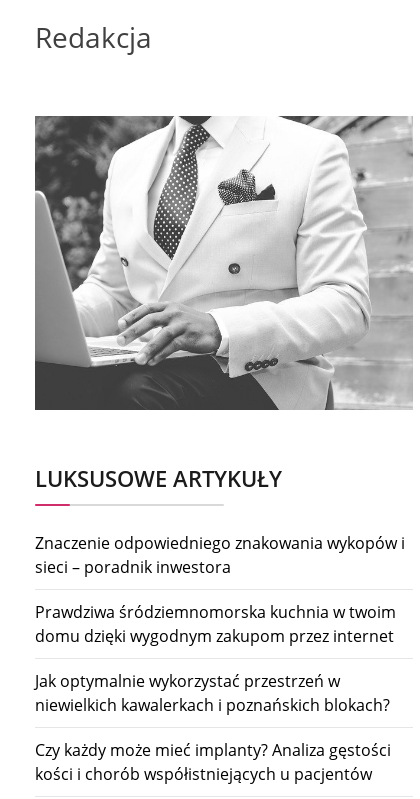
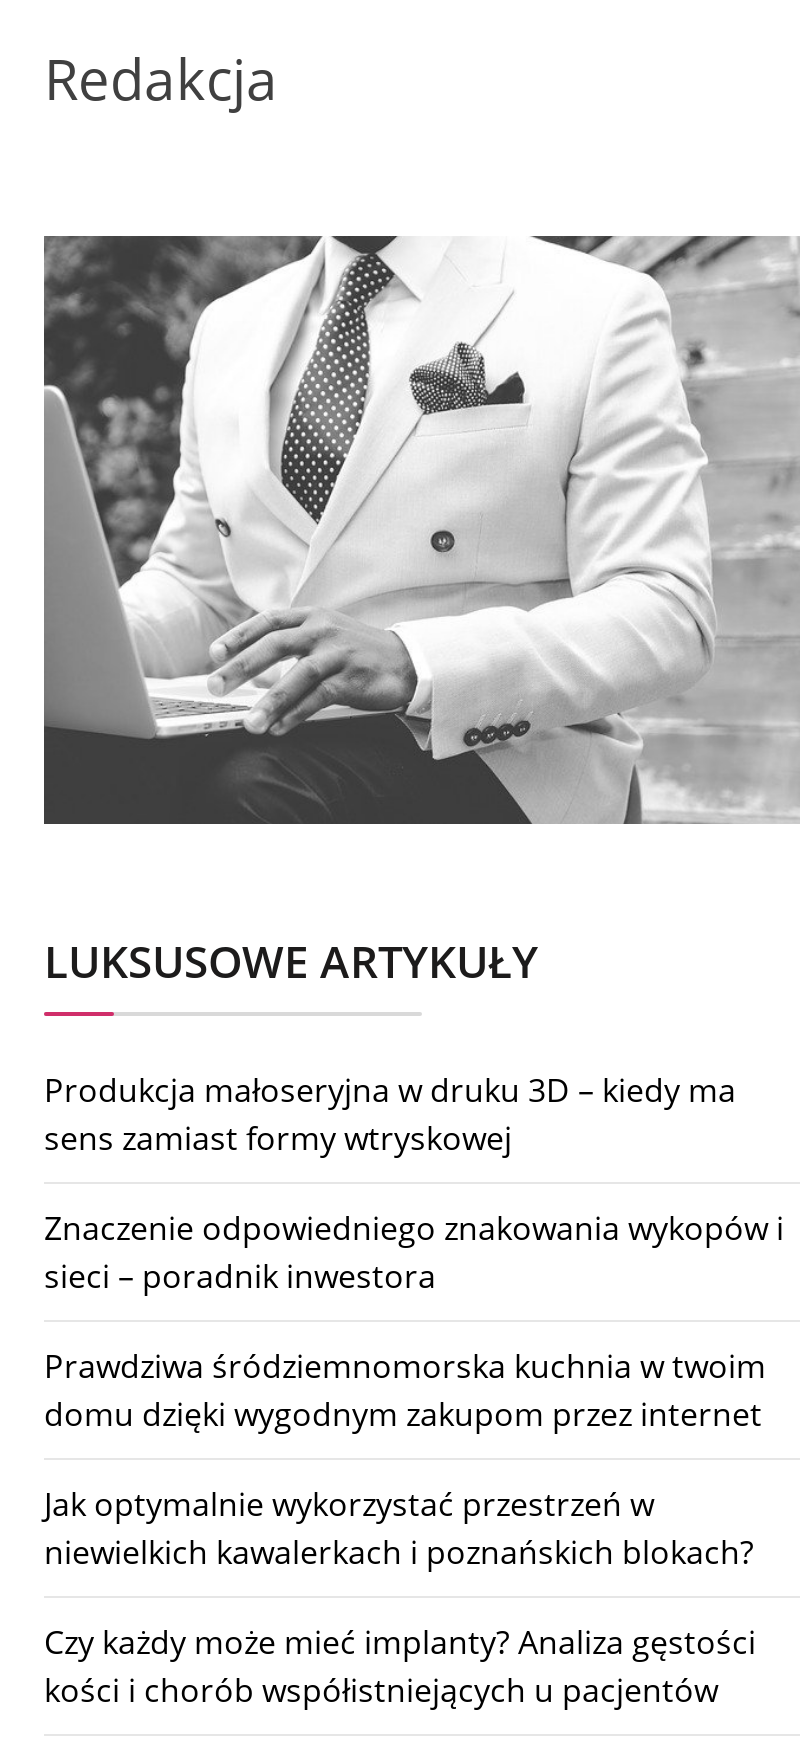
+ Produkcja małoseryjna w druku 3D – kiedy ma
+ sens zamiast formy wtryskowej
